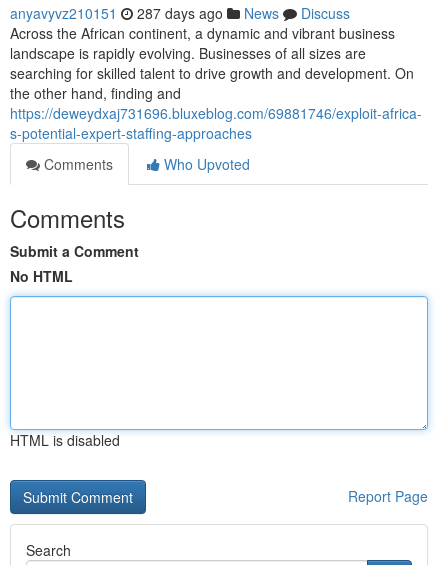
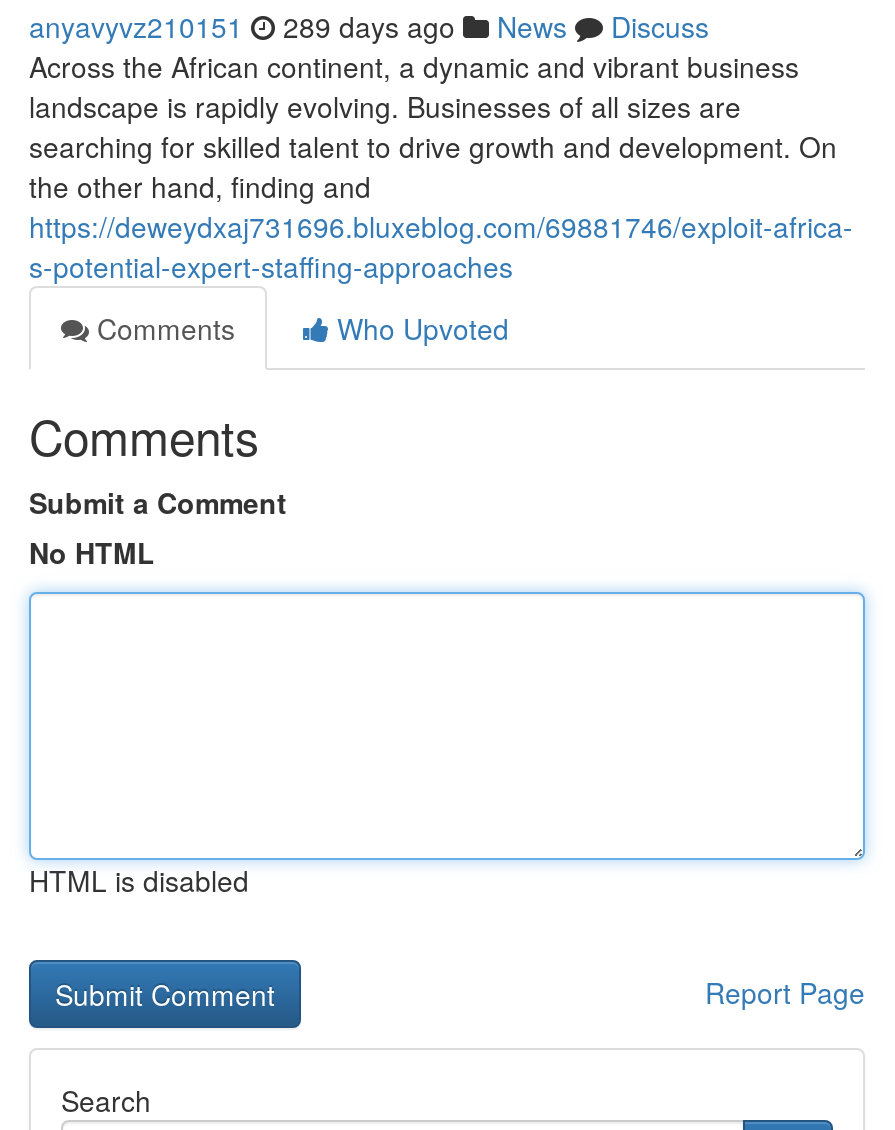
- anyavyvz210151 287 days ago News Discuss
+ anyavyvz210151 289 days ago News Discuss
